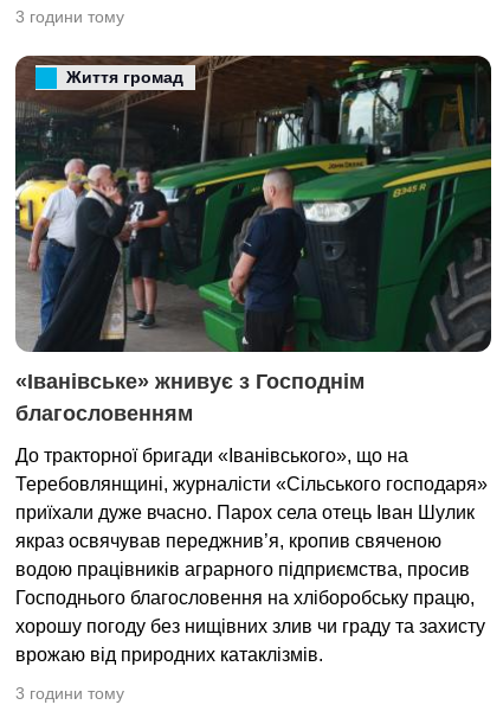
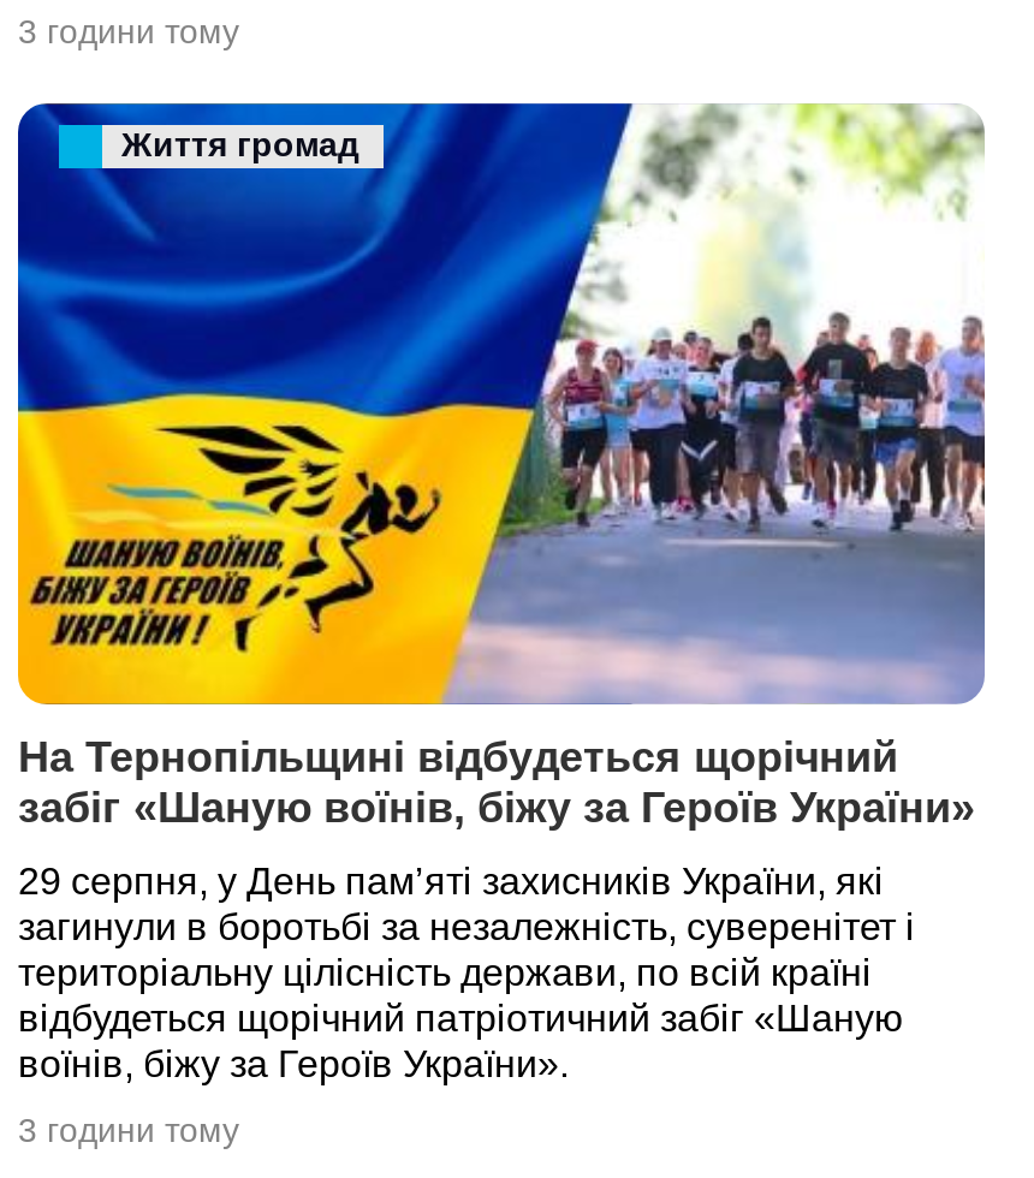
- [image]
- «Іванівське» жнивує з Господнім
- благословенням
+ [image]
+ На Тернопільщині відбудеться щорічний
+ забіг «Шаную воїнів, біжу за Героїв України»

- До тракторної бригади «Іванівського», що на
- Теребовлянщині, журналісти «Сільського господаря»
- приїхали дуже вчасно. Парох села отець Іван Шулик
- якраз освячував переджнив’я, кропив свяченою
- водою працівників аграрного підприємства, просив
- Господнього благословення на хліборобську працю,
- хорошу погоду без нищівних злив чи граду та захисту
- врожаю від природних катаклізмів.
+ 29 серпня, у День пам’яті захисників України, які
+ загинули в боротьбі за незалежність, суверенітет і
+ територіальну цілісність держави, по всій країні
+ відбудеться щорічний патріотичний забіг «Шаную
+ воїнів, біжу за Героїв України».
